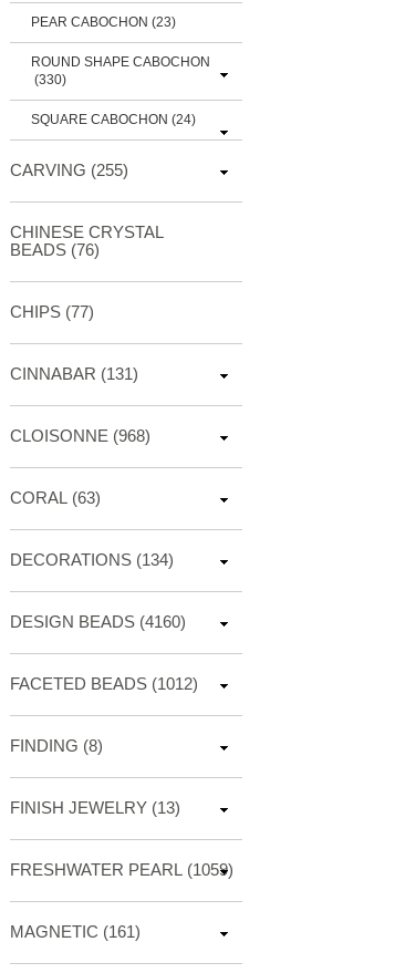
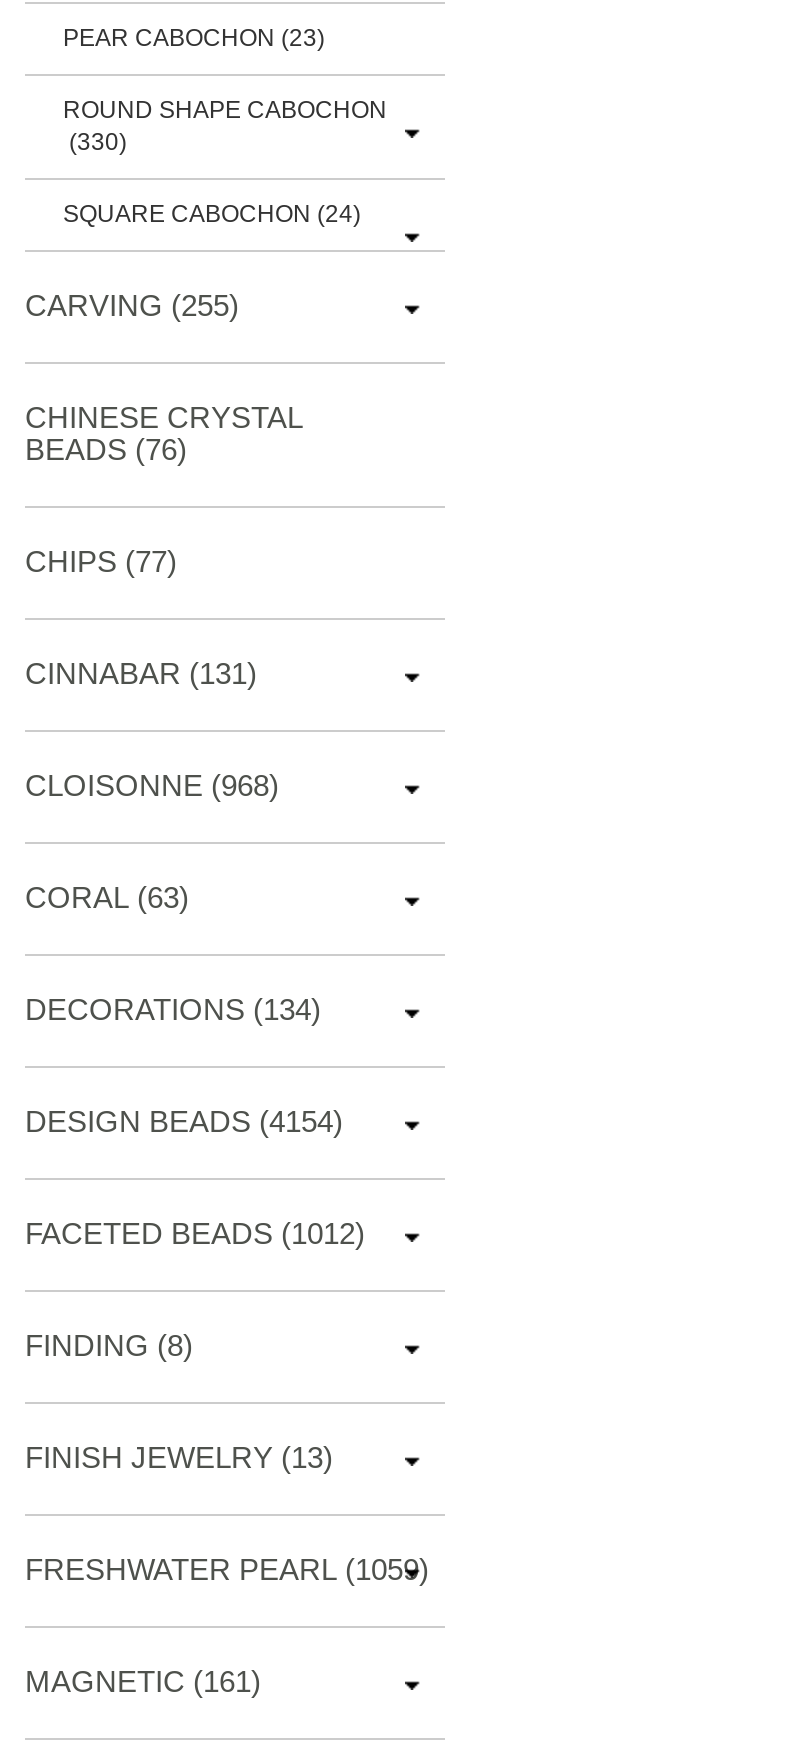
- DESIGN BEADS (4160)
+ DESIGN BEADS (4154)
